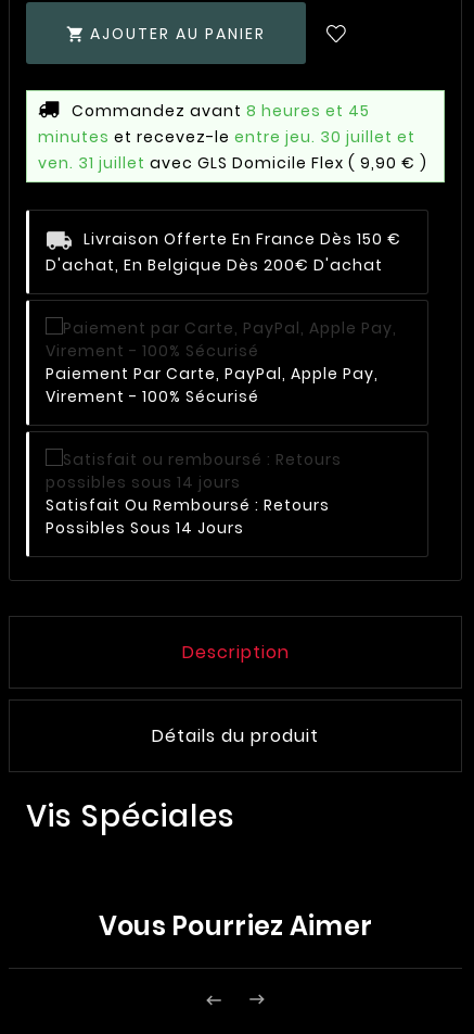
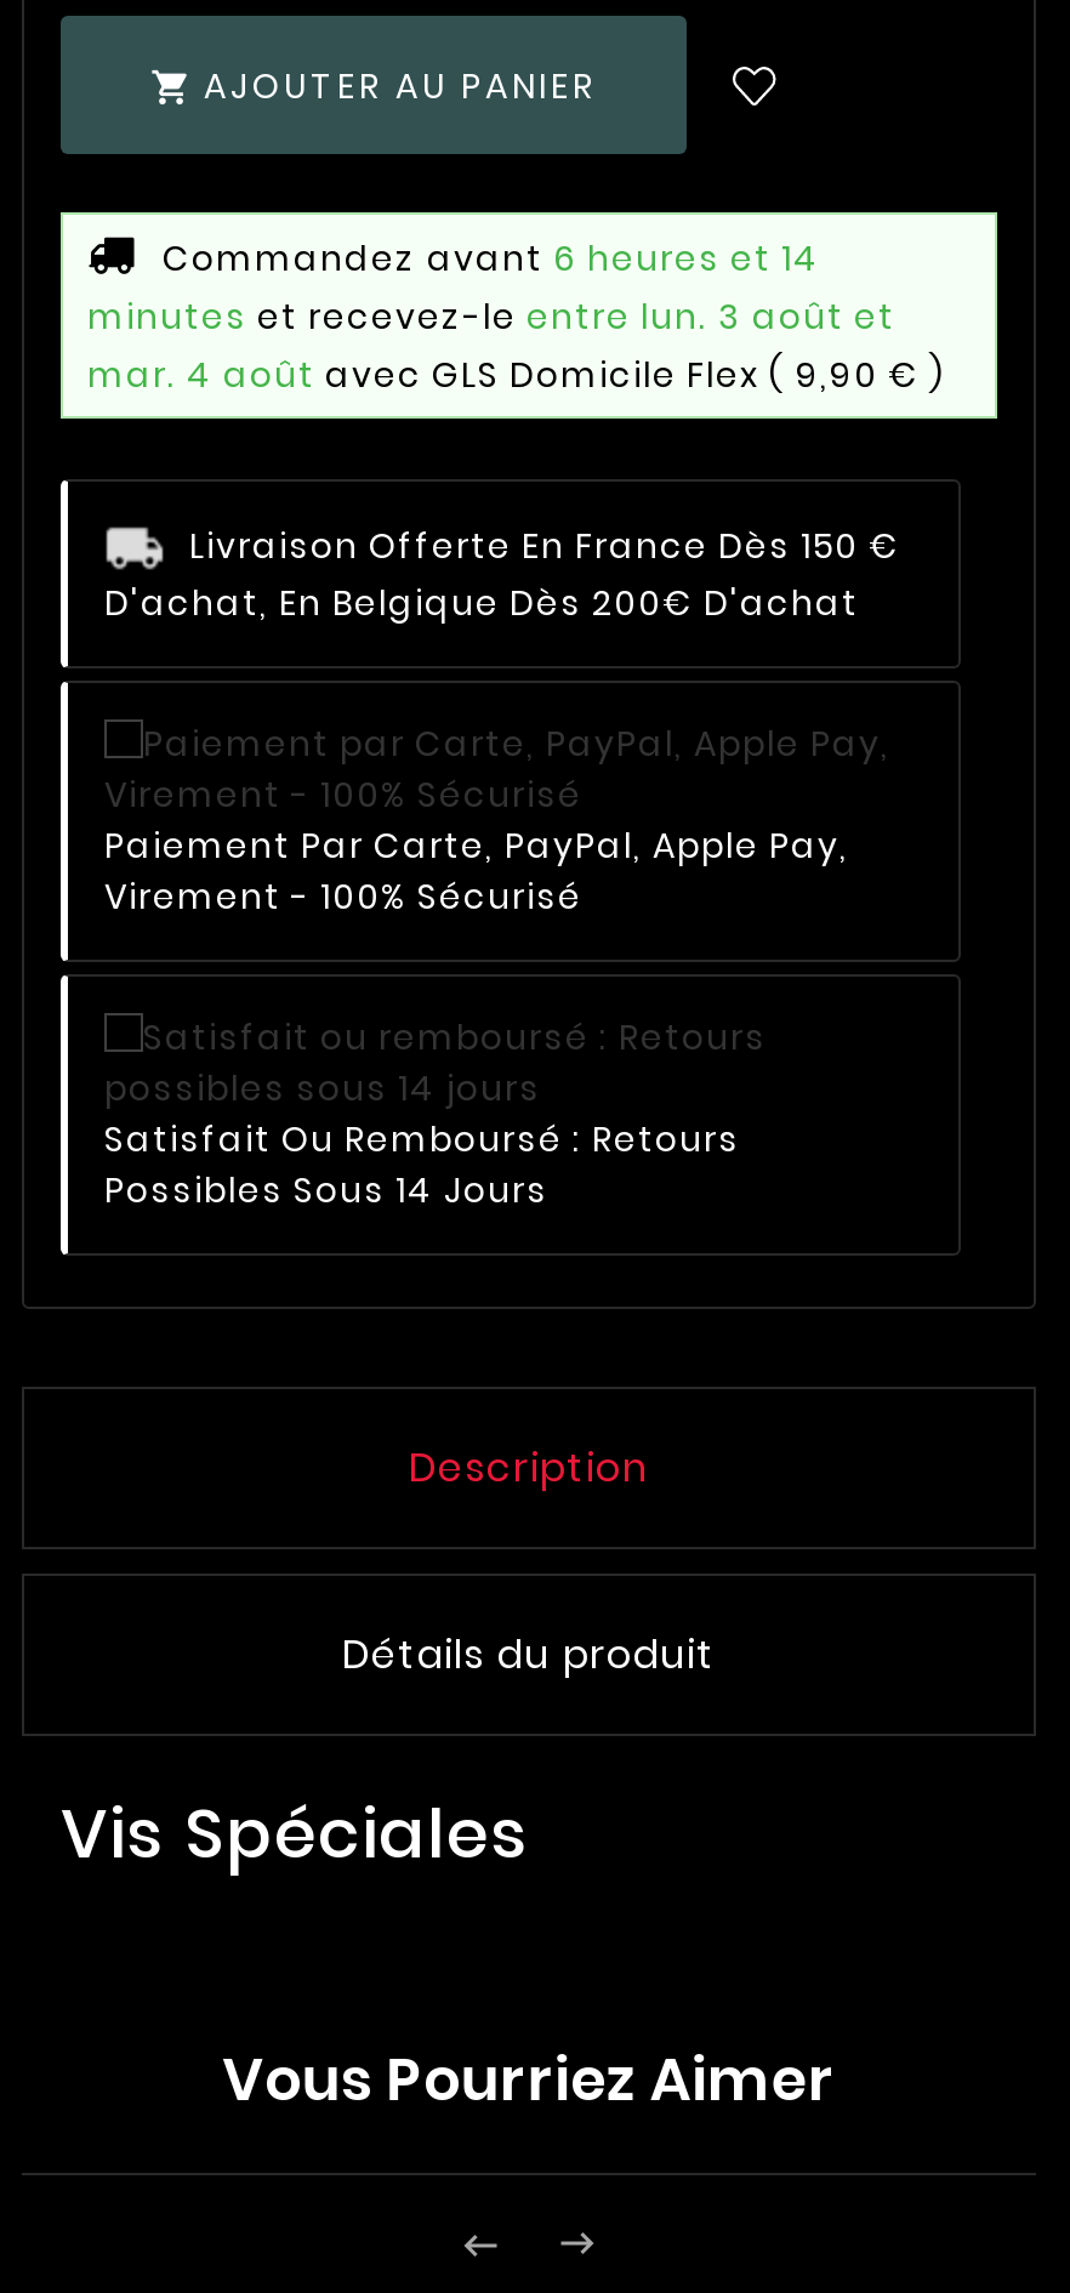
- Commandez avant 8 heures et 45
+ Commandez avant 6 heures et 14

- minutes et recevez-le entre jeu. 30 juillet et
+ minutes et recevez-le entre lun. 3 août et

- ven. 31 juillet avec GLS Domicile Flex ( 9,90 € )
+ mar. 4 août avec GLS Domicile Flex ( 9,90 € )
